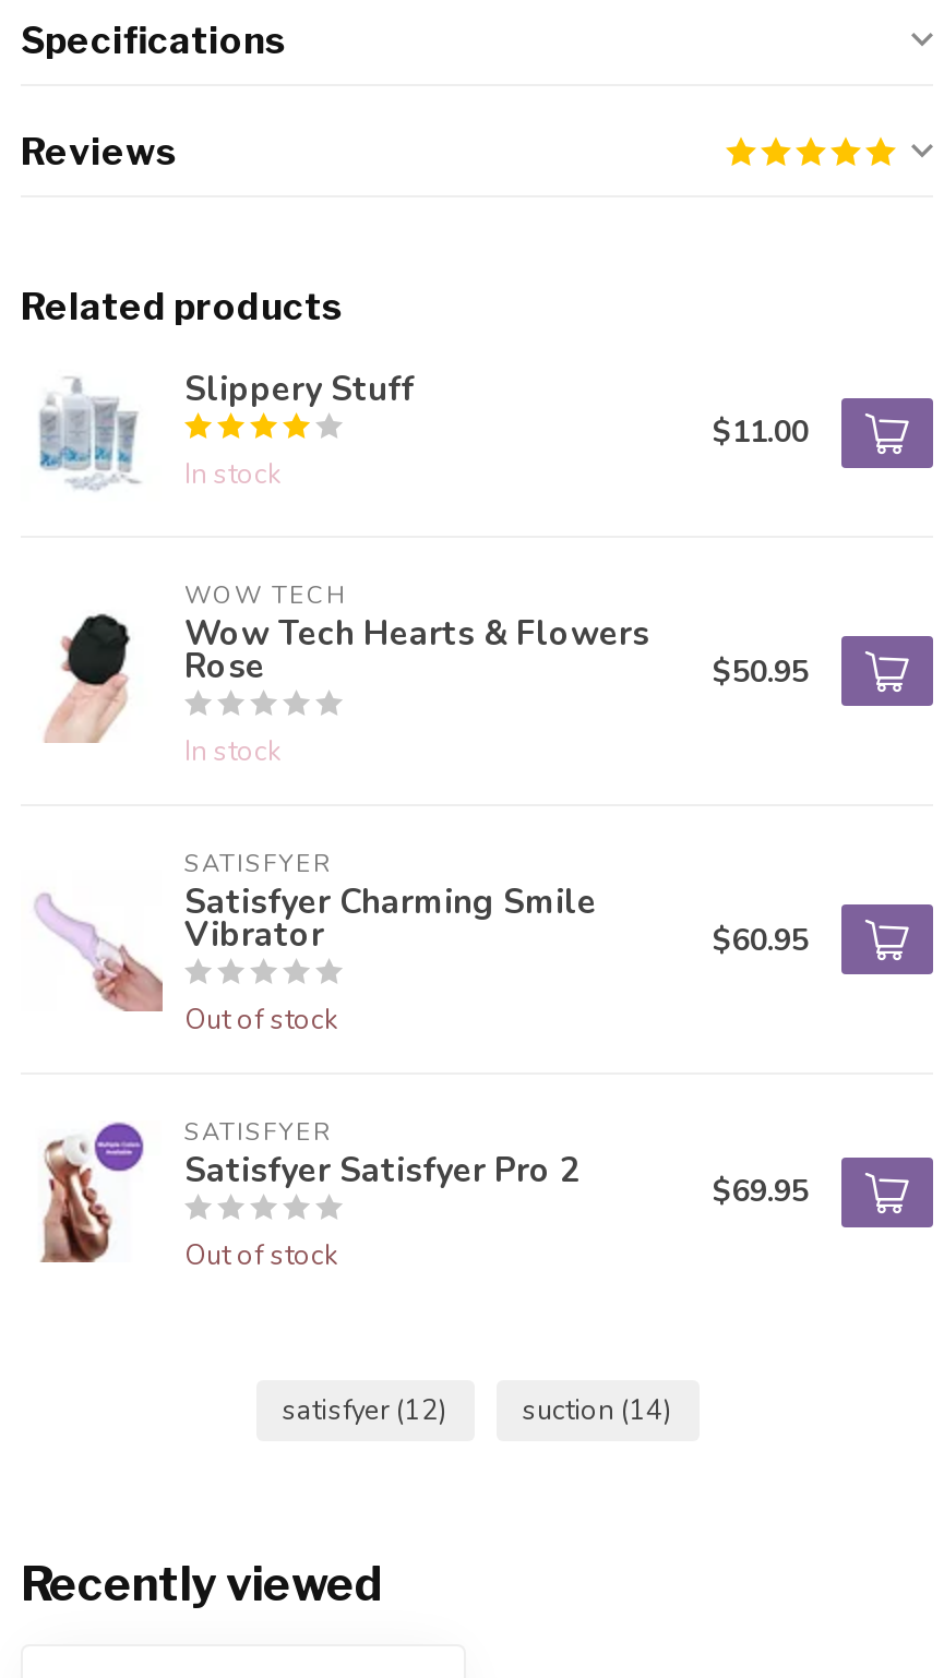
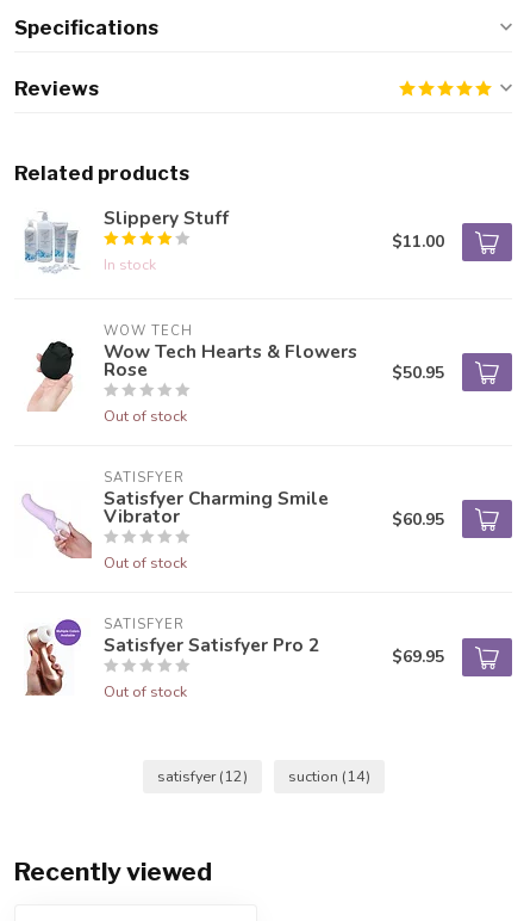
- In stock
+ Out of stock
